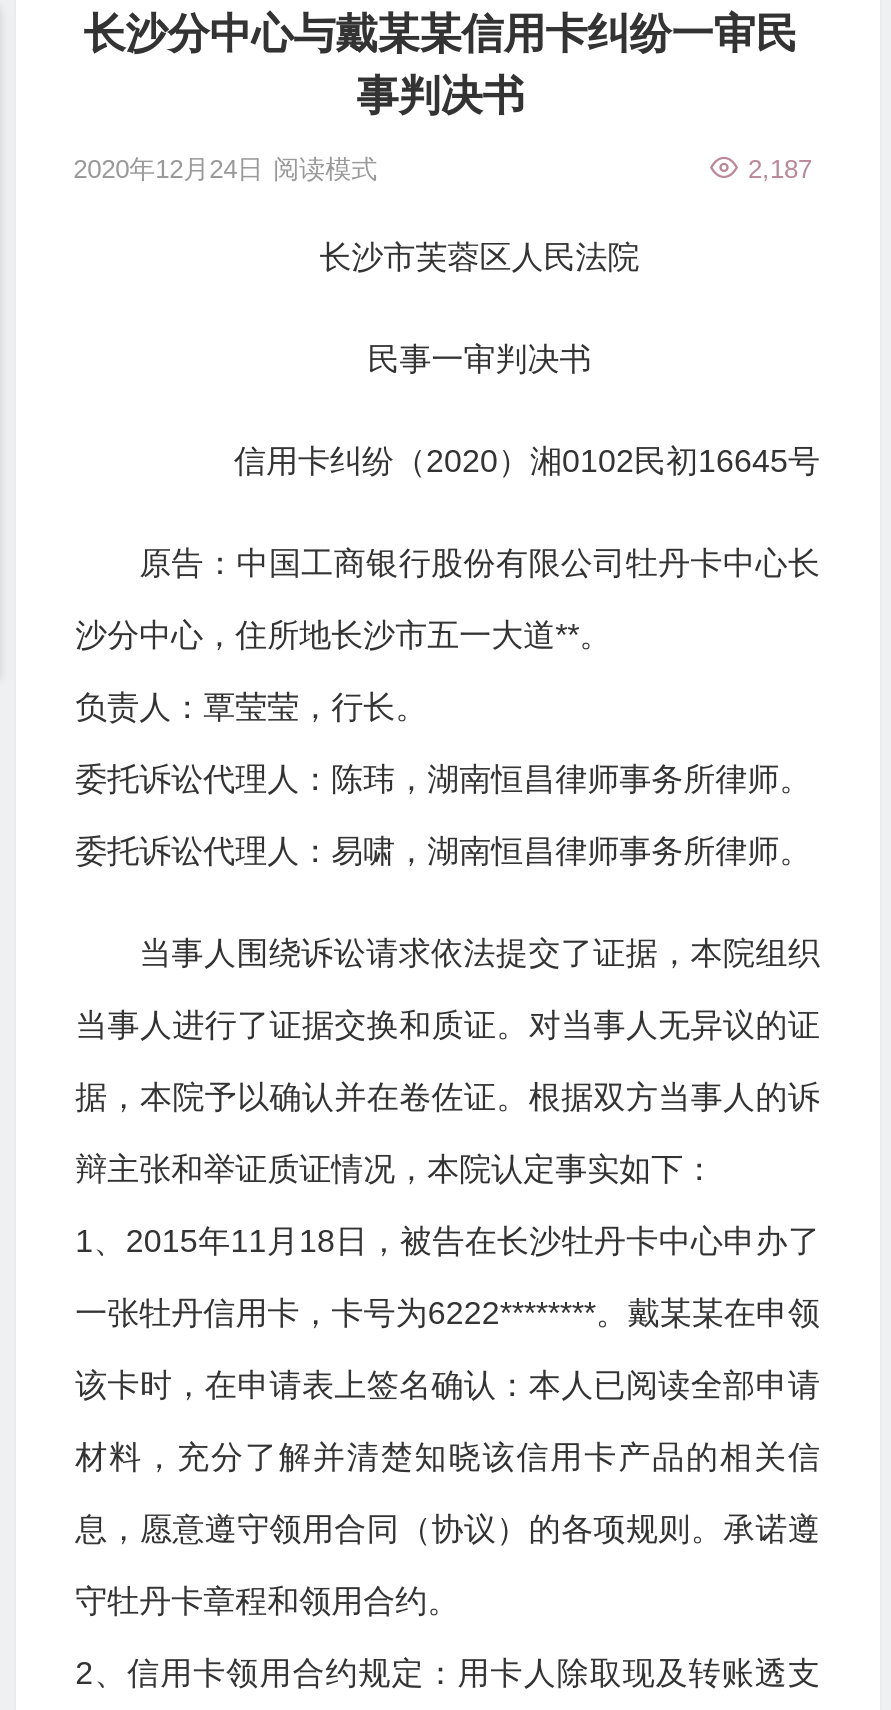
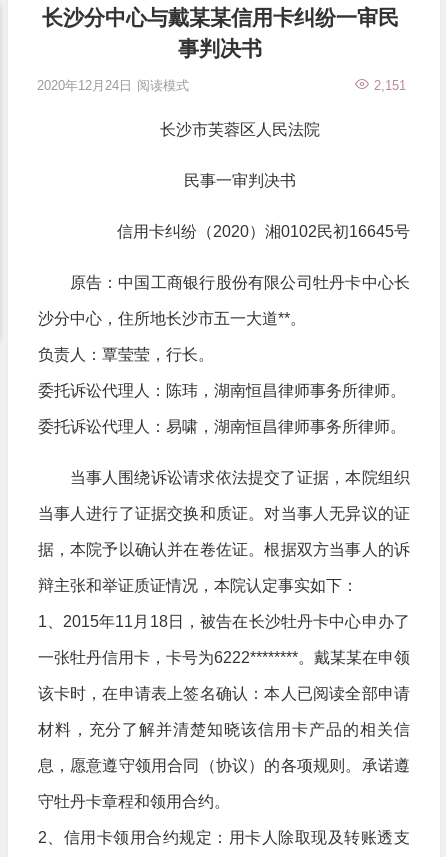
- 2,187
+ 2,151
